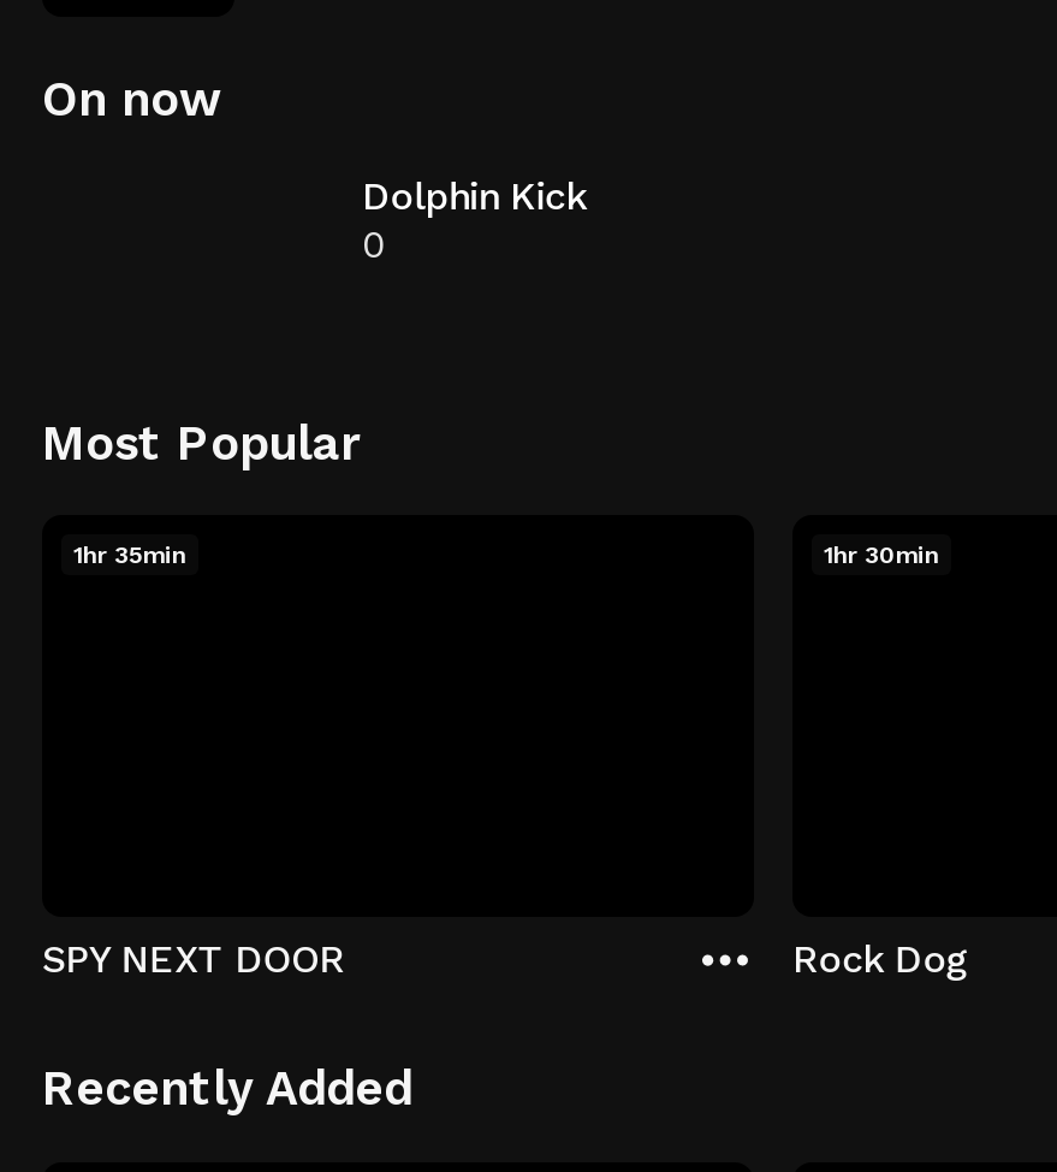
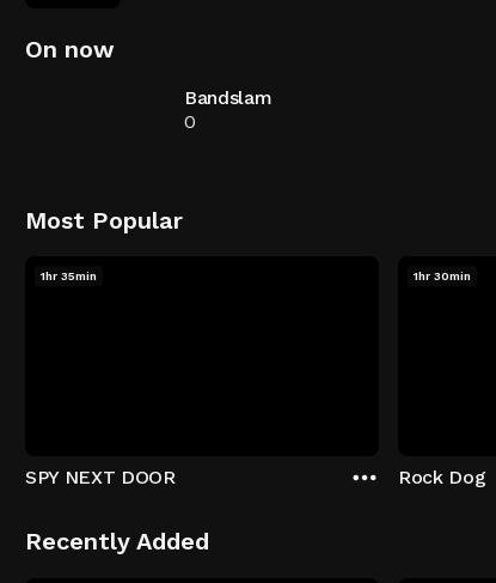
- Dolphin Kick
+ Bandslam
